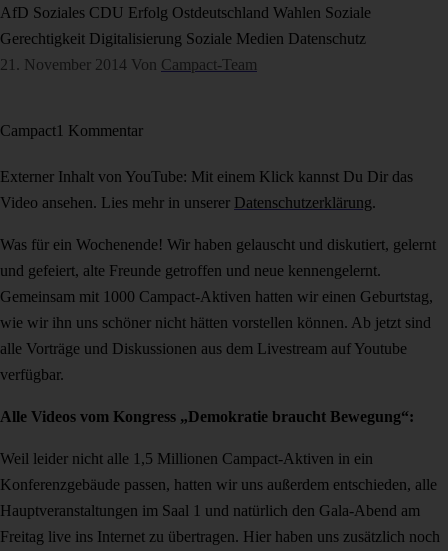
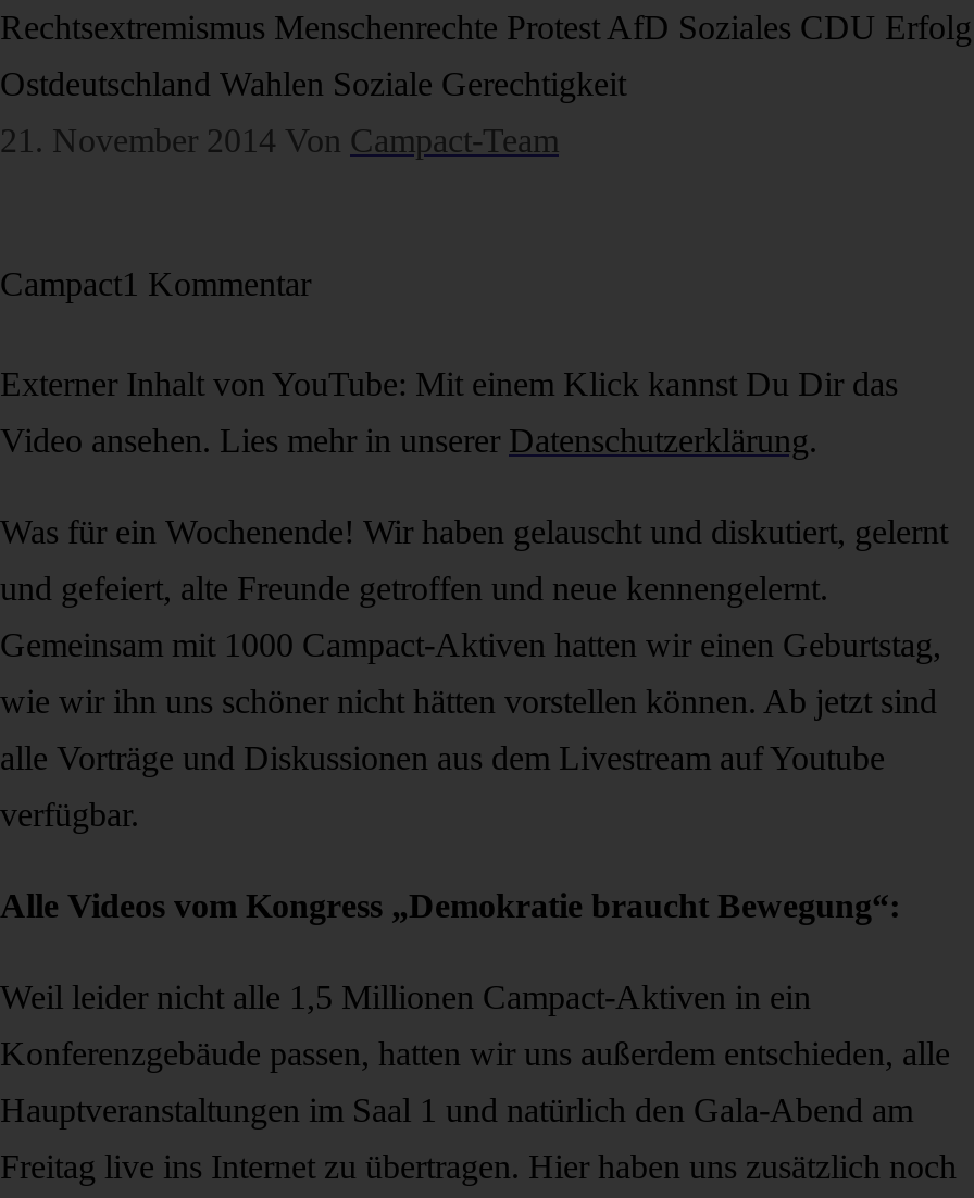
- AfD Soziales CDU Erfolg Ostdeutschland Wahlen Soziale
+ Rechtsextremismus Menschenrechte Protest AfD Soziales CDU Erfolg

- Gerechtigkeit Digitalisierung Soziale Medien Datenschutz
+ Ostdeutschland Wahlen Soziale Gerechtigkeit
